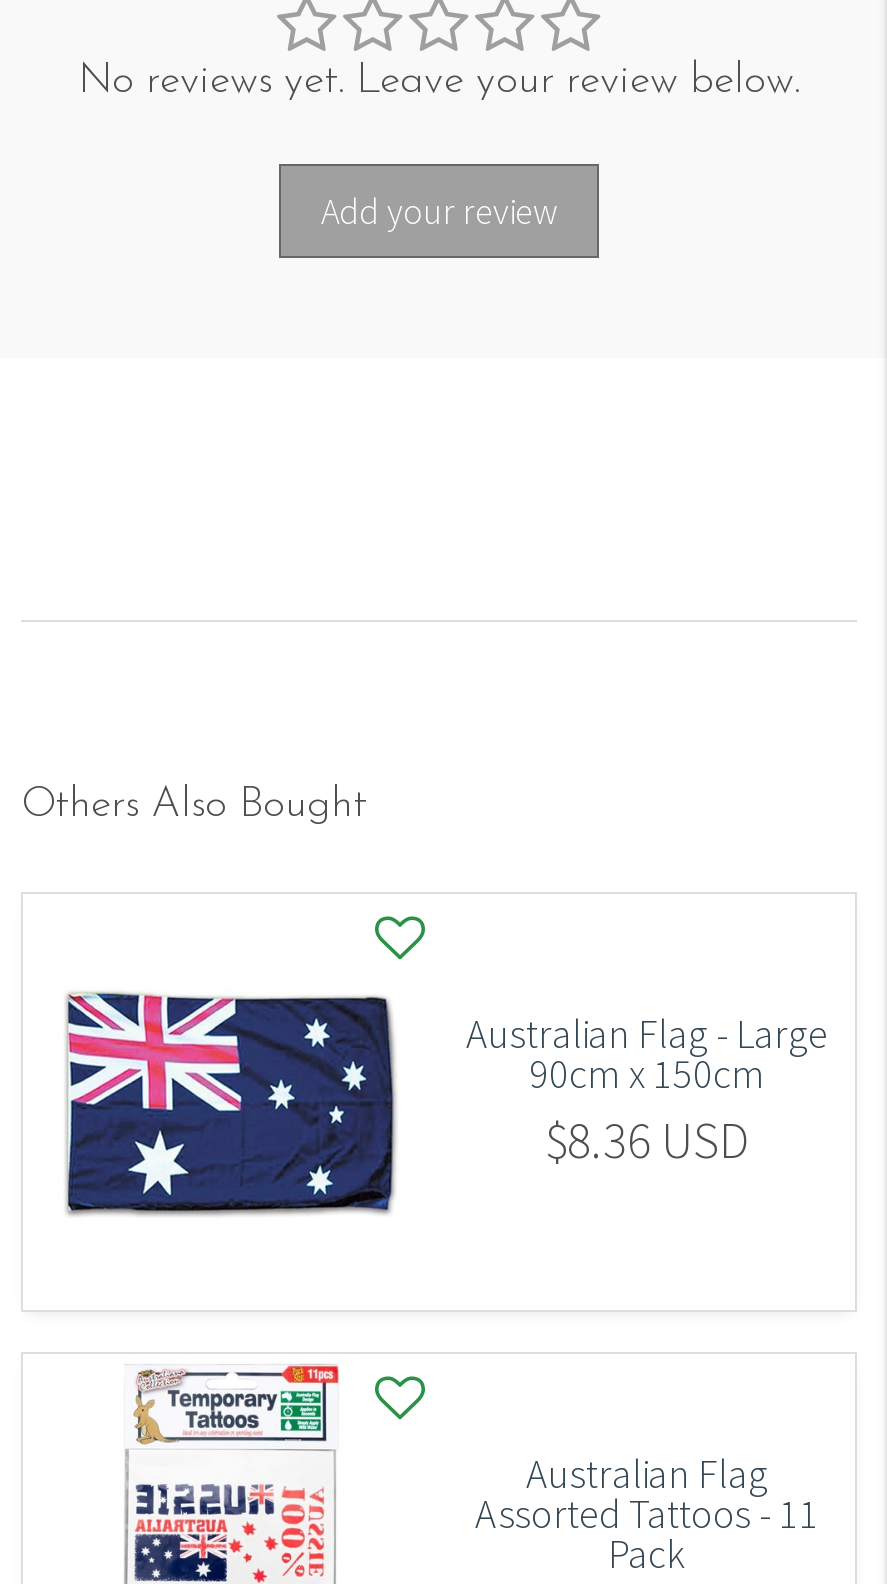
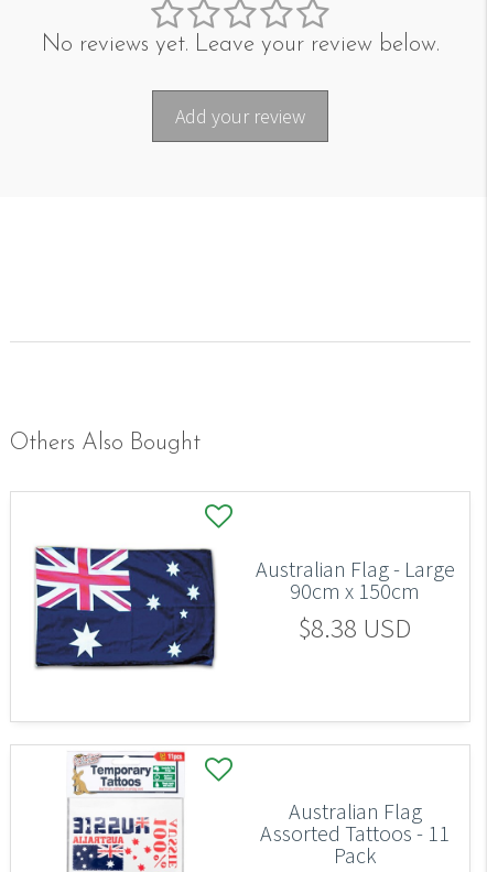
- $8.36 USD
+ $8.38 USD
